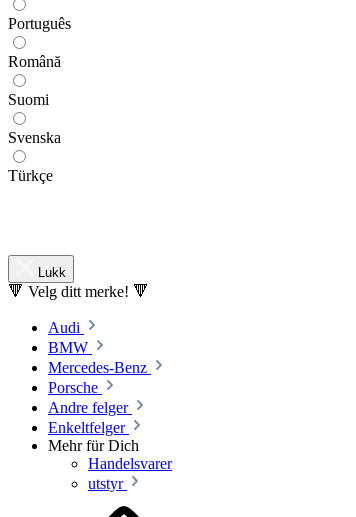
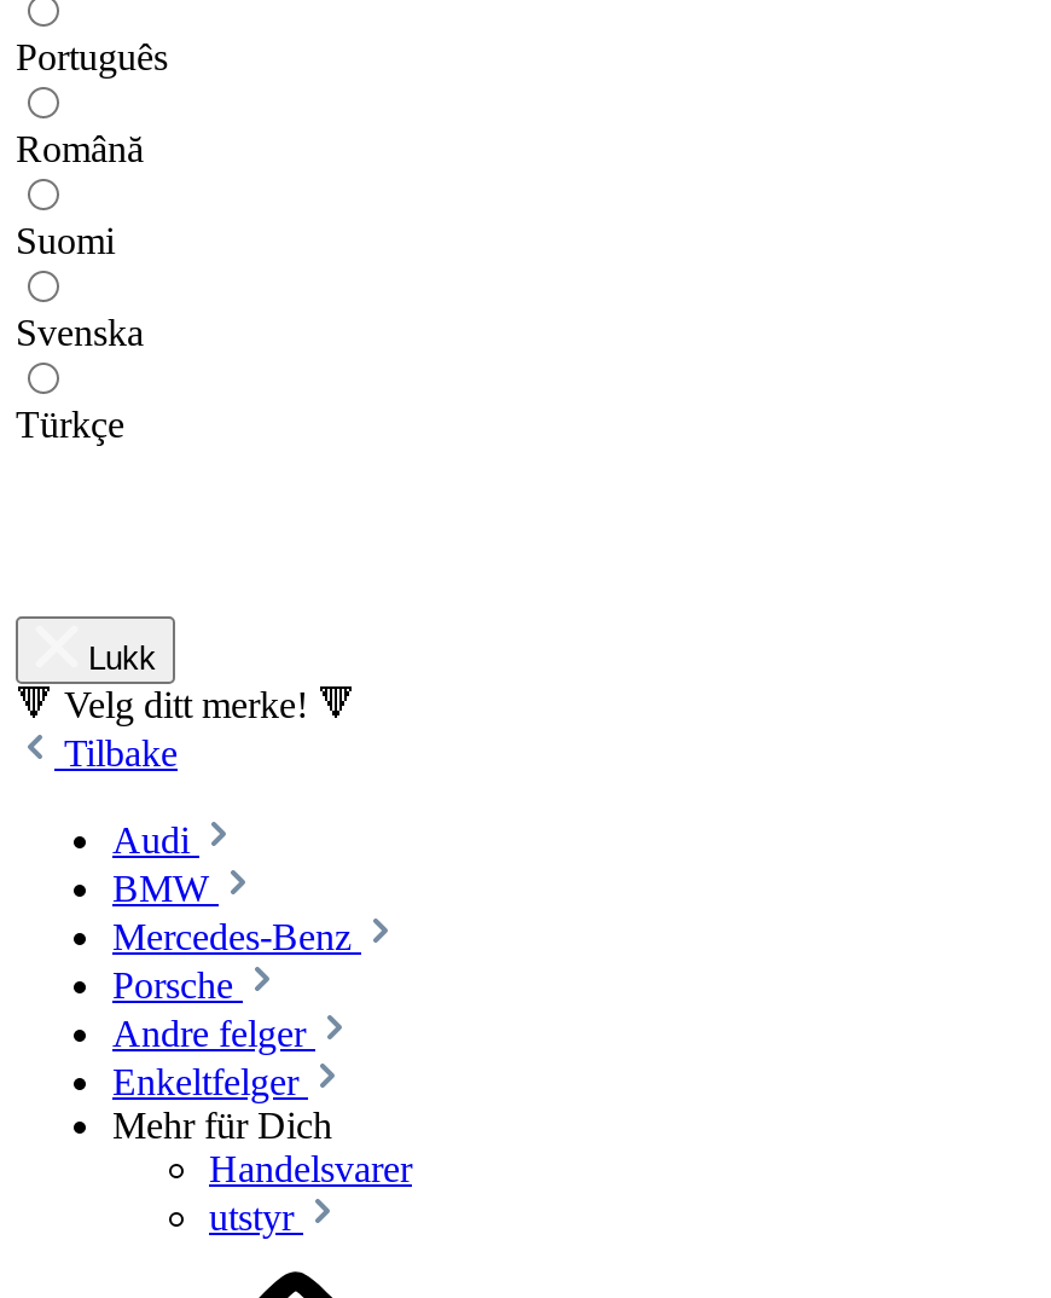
+ Tilbake
